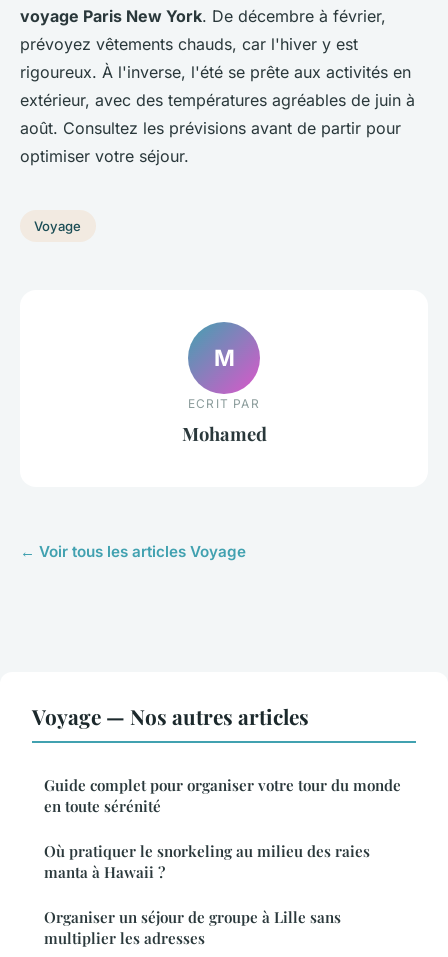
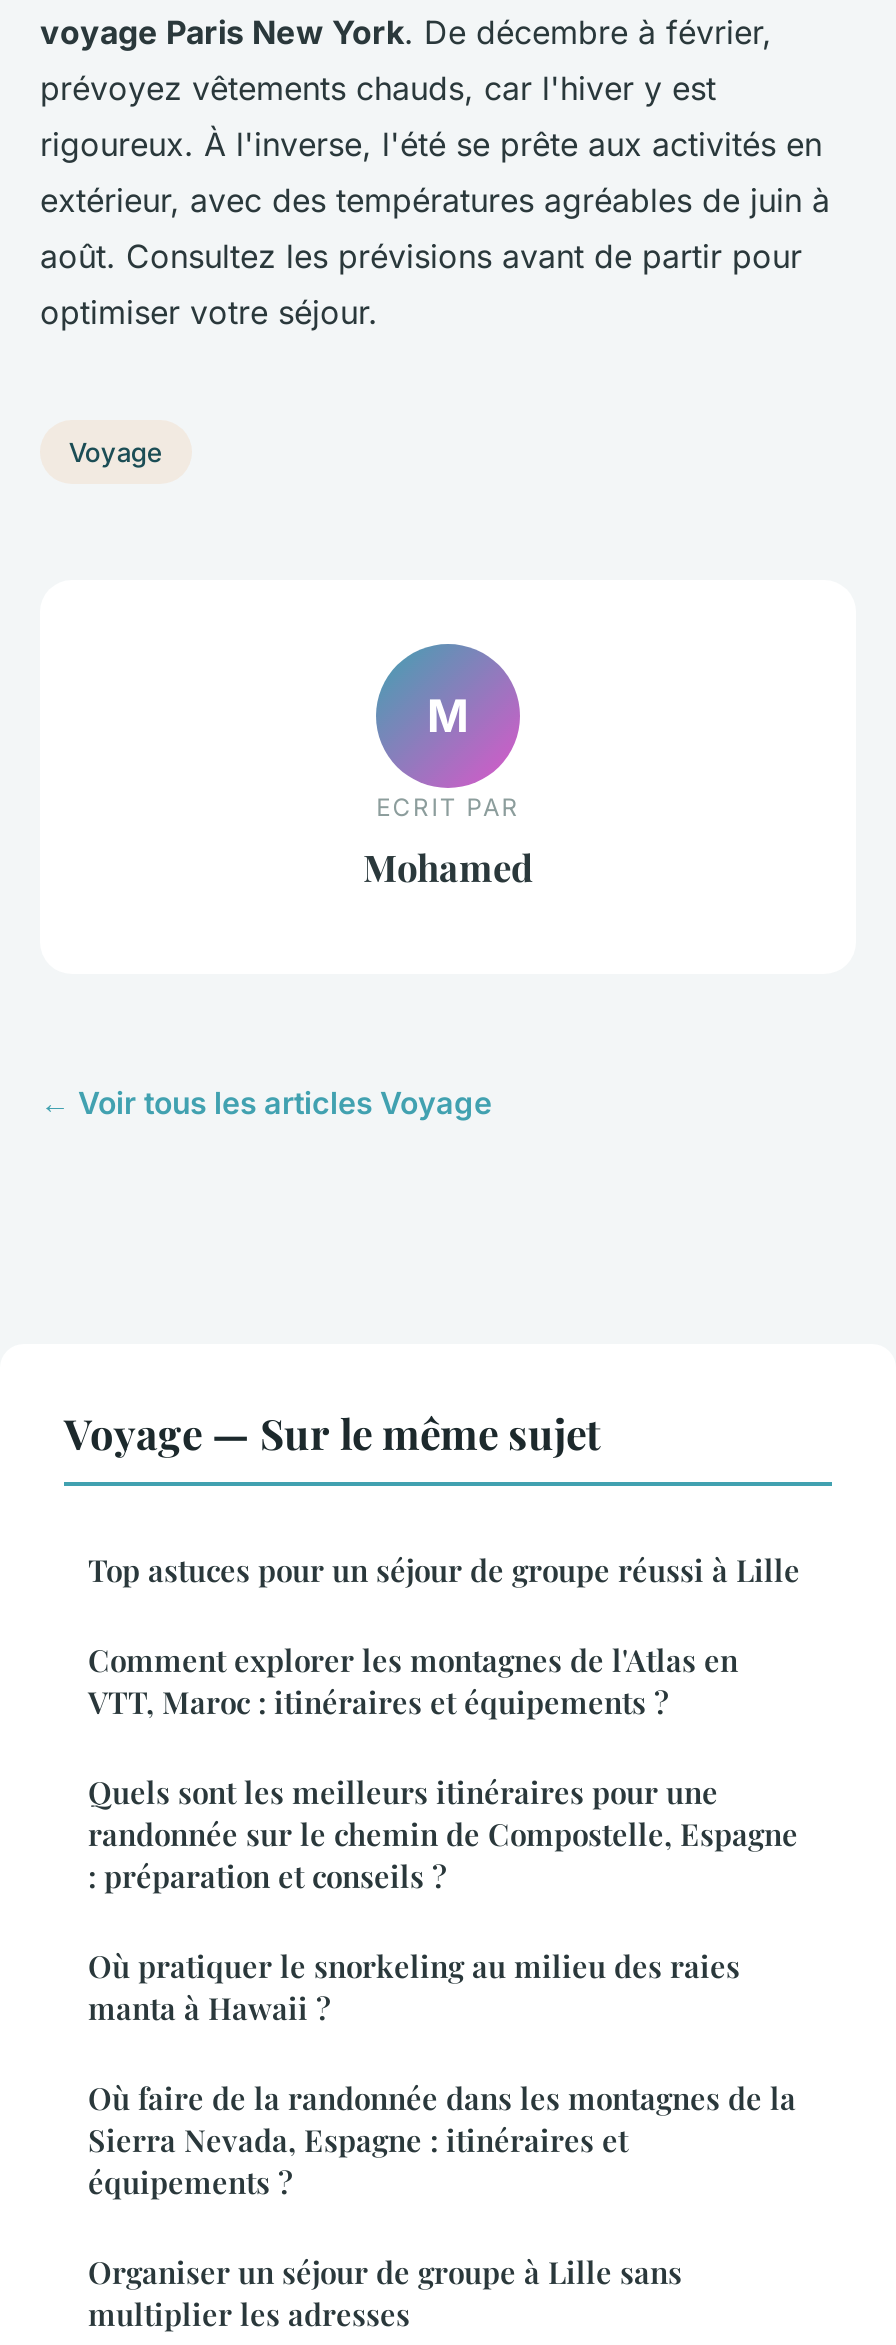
- Voyage — Nos autres articles
- Guide complet pour organiser votre tour du monde
- en toute sérénité
+ Voyage — Sur le même sujet
+ Top astuces pour un séjour de groupe réussi à Lille
+ Comment explorer les montagnes de l'Atlas en
+ VTT, Maroc : itinéraires et équipements ?
+ Quels sont les meilleurs itinéraires pour une
+ randonnée sur le chemin de Compostelle, Espagne
+ : préparation et conseils ?

+ Où faire de la randonnée dans les montagnes de la
+ Sierra Nevada, Espagne : itinéraires et
+ équipements ?
